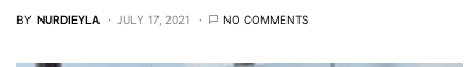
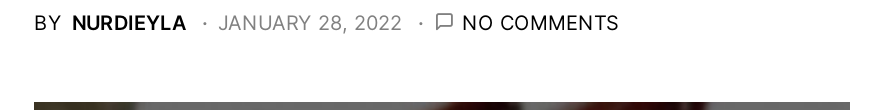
- BY NURDIEYLA JULY 17, 2021
+ BY NURDIEYLA JANUARY 28, 2022
